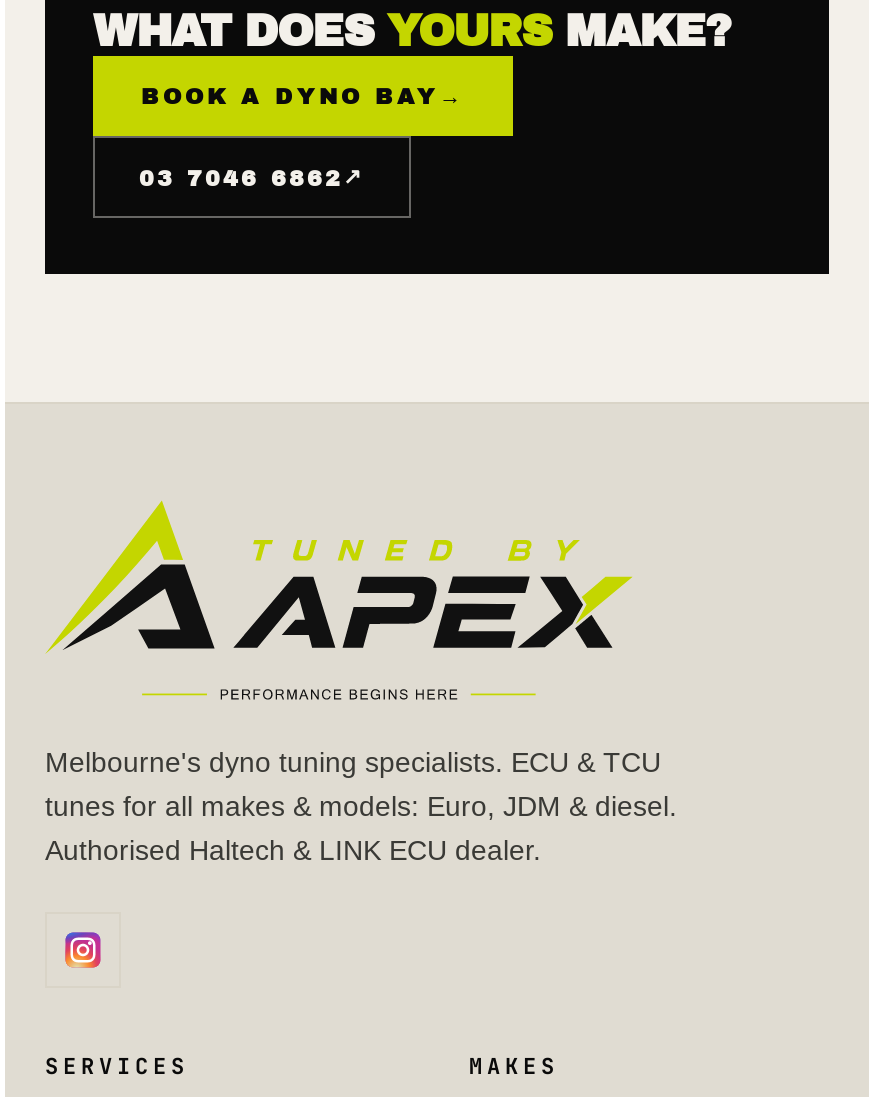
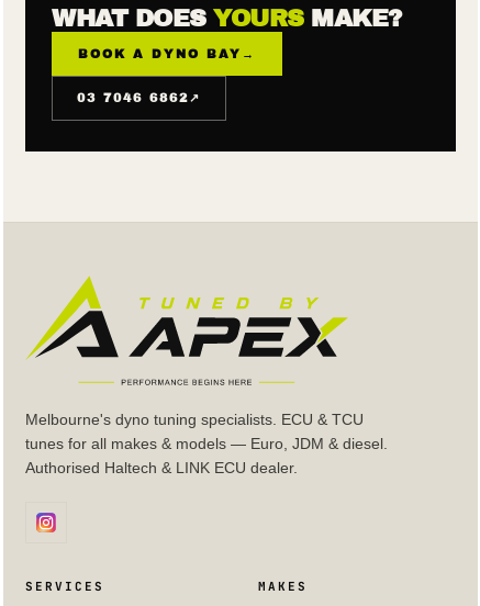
- tunes for all makes & models: Euro, JDM & diesel.
+ tunes for all makes & models — Euro, JDM & diesel.
